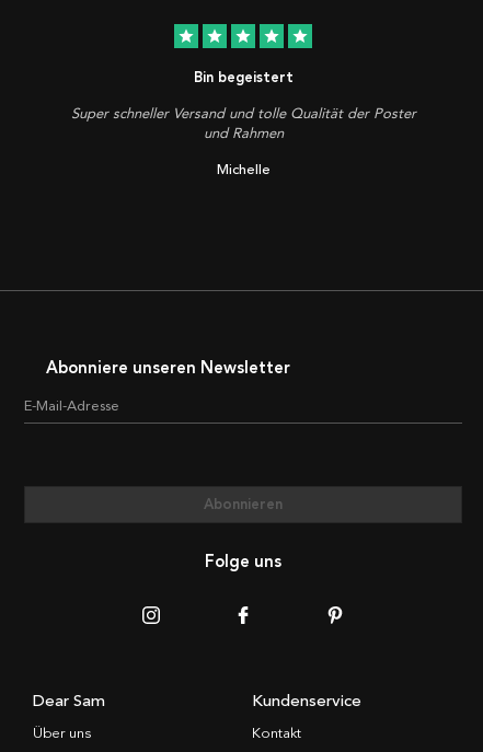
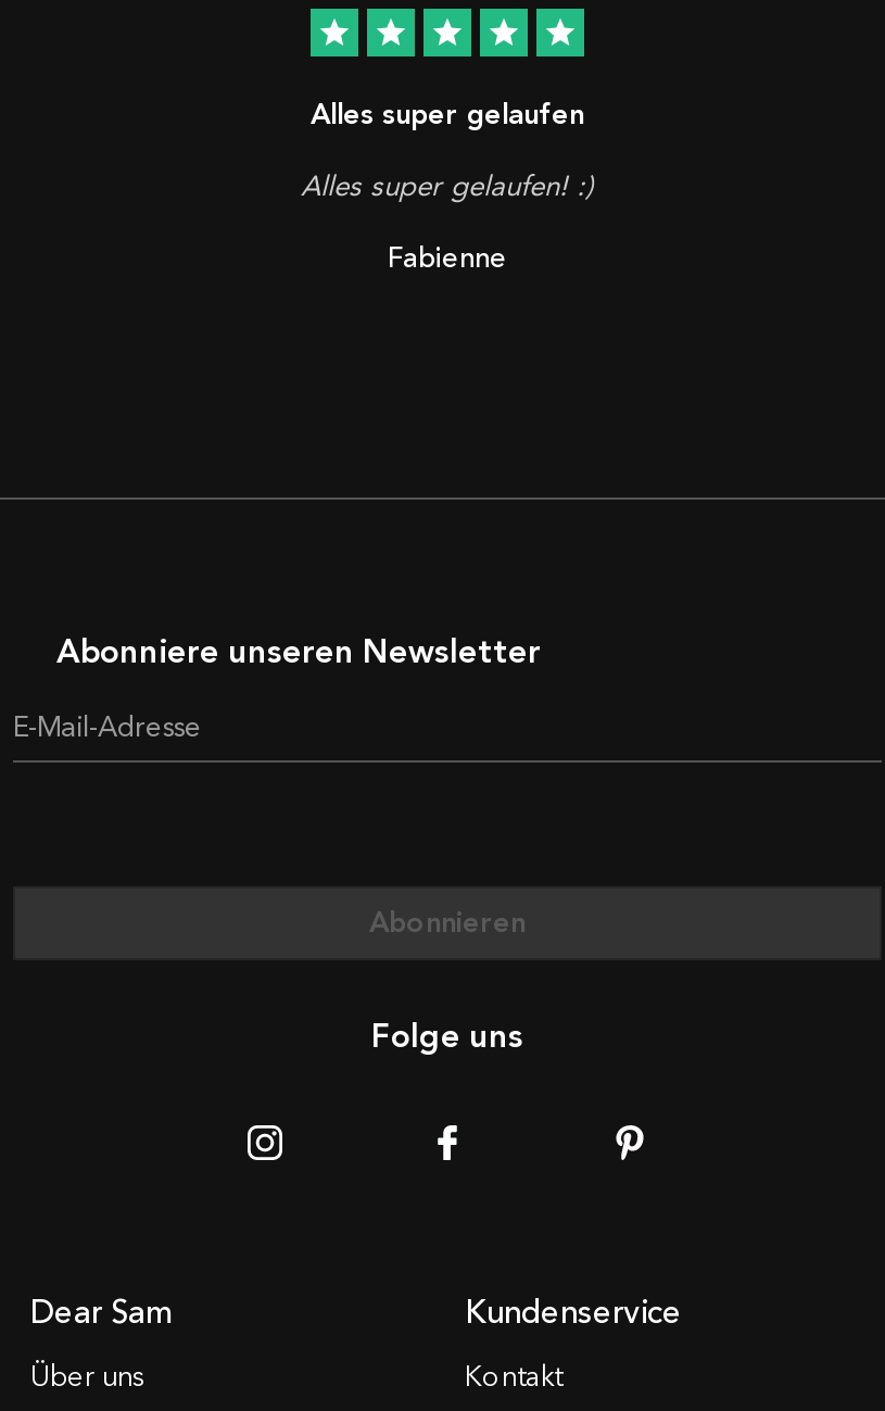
- Bin begeistert
+ Alles super gelaufen

- Super schneller Versand und tolle Qualität der Poster
- und Rahmen
+ Alles super gelaufen! :)

- Michelle
+ Fabienne
